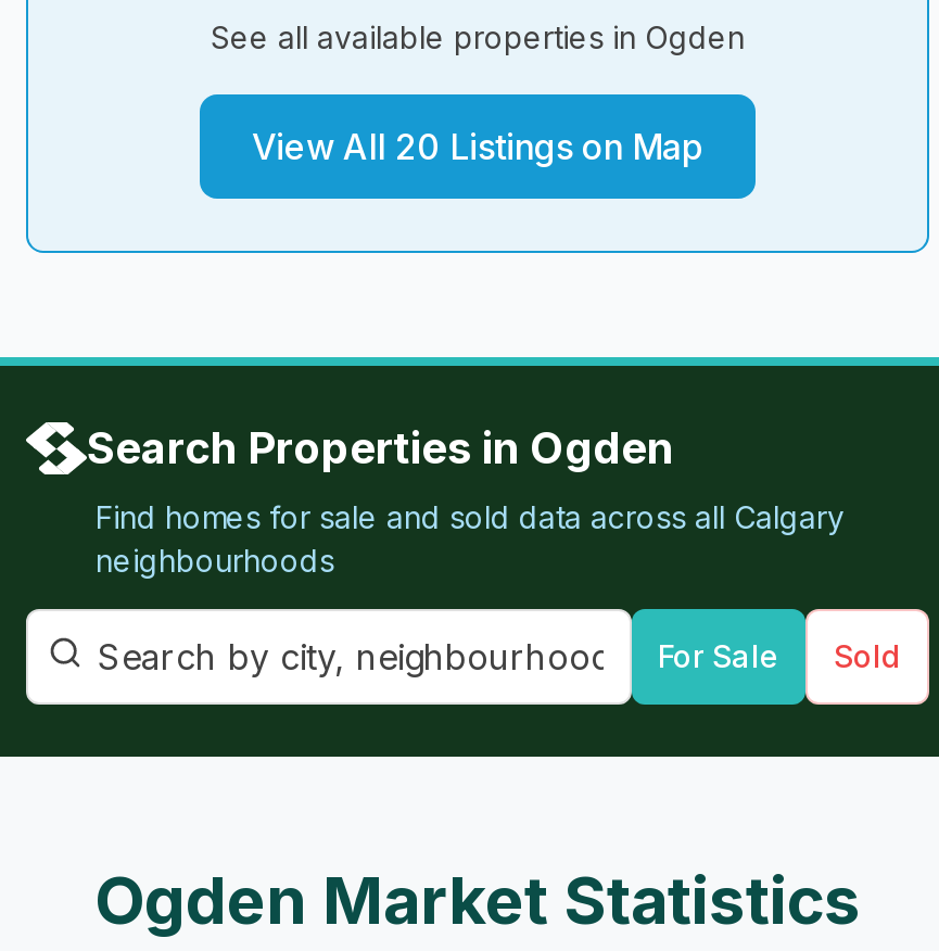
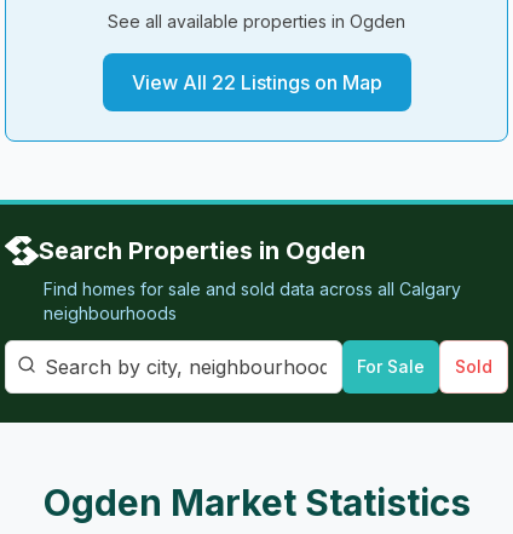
- View All 20 Listings on Map
+ View All 22 Listings on Map
